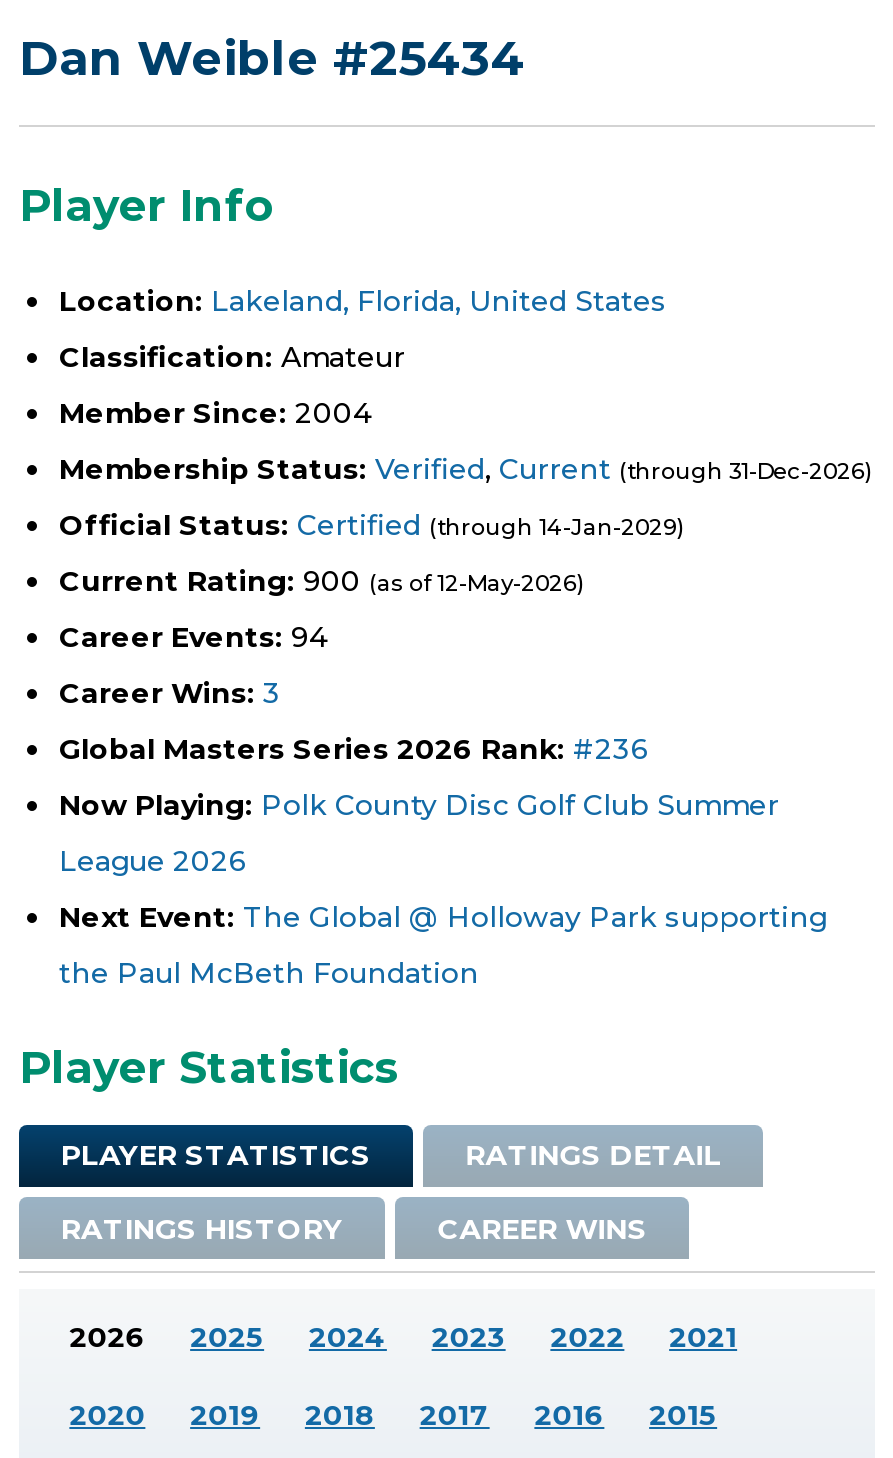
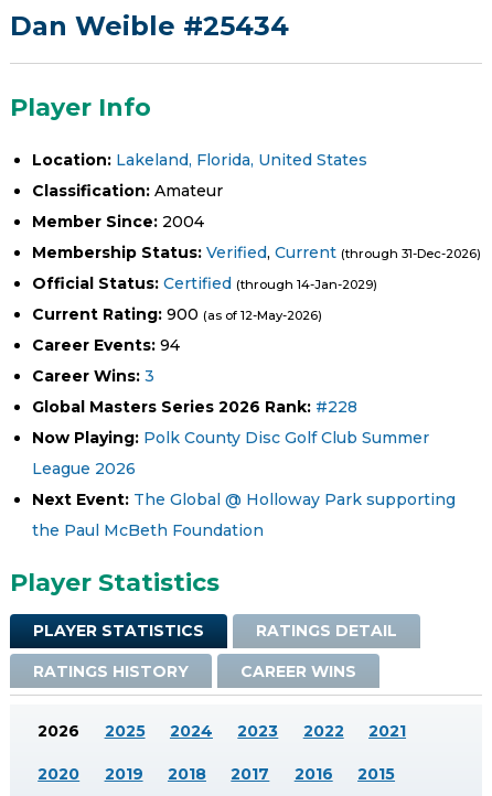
- Global Masters Series 2026 Rank: #236
+ Global Masters Series 2026 Rank: #228
